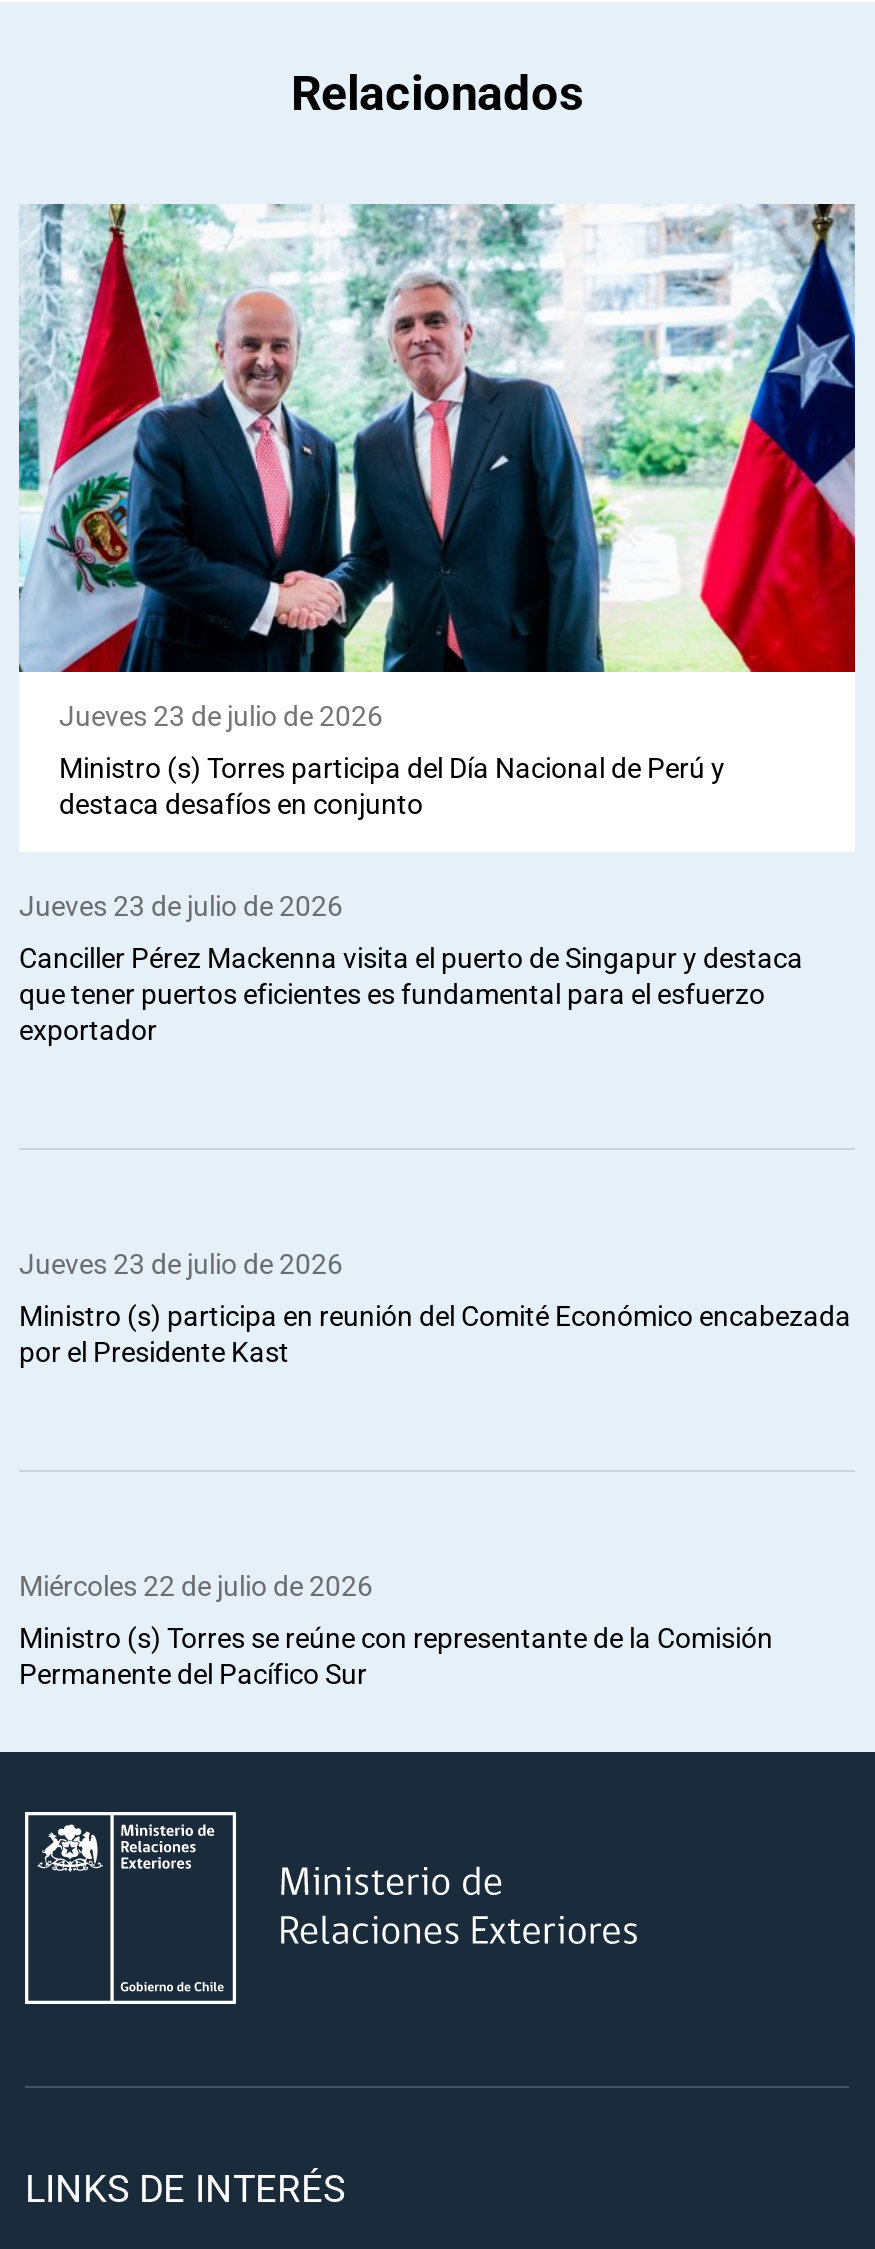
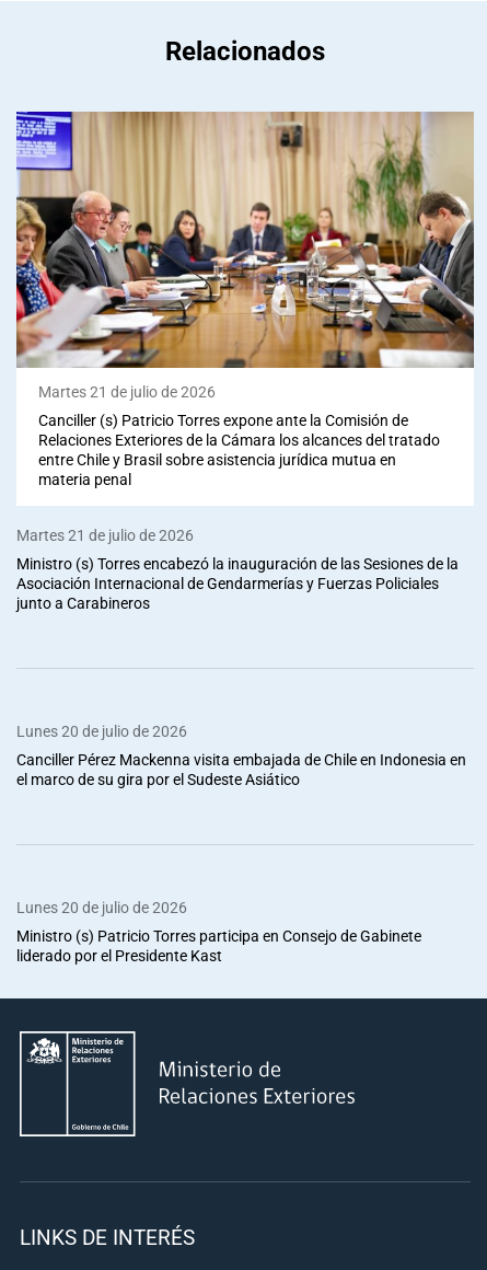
- [image]
- Jueves 23 de julio de 2026
- Ministro (s) Torres participa del Día Nacional de Perú y
- destaca desafíos en conjunto
+ [image]
+ Martes 21 de julio de 2026
+ Canciller (s) Patricio Torres expone ante la Comisión de
+ Relaciones Exteriores de la Cámara los alcances del tratado
+ entre Chile y Brasil sobre asistencia jurídica mutua en
+ materia penal

- Jueves 23 de julio de 2026
- Canciller Pérez Mackenna visita el puerto de Singapur y destaca
- que tener puertos eficientes es fundamental para el esfuerzo
- exportador
+ Martes 21 de julio de 2026
+ Ministro (s) Torres encabezó la inauguración de las Sesiones de la
+ Asociación Internacional de Gendarmerías y Fuerzas Policiales
+ junto a Carabineros

- Jueves 23 de julio de 2026
- Ministro (s) participa en reunión del Comité Económico encabezada
- por el Presidente Kast
+ Lunes 20 de julio de 2026
+ Canciller Pérez Mackenna visita embajada de Chile en Indonesia en
+ el marco de su gira por el Sudeste Asiático

- Miércoles 22 de julio de 2026
- Ministro (s) Torres se reúne con representante de la Comisión
- Permanente del Pacífico Sur
+ Lunes 20 de julio de 2026
+ Ministro (s) Patricio Torres participa en Consejo de Gabinete
+ liderado por el Presidente Kast
